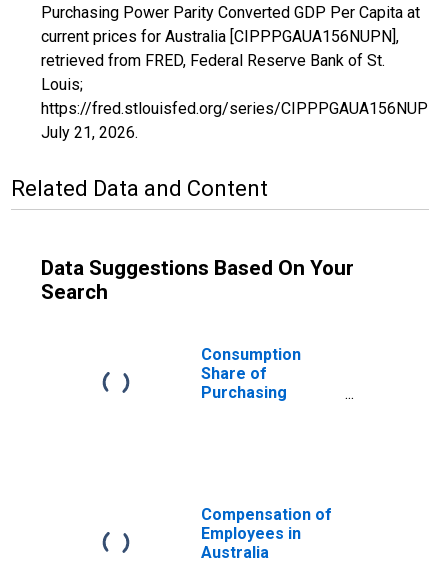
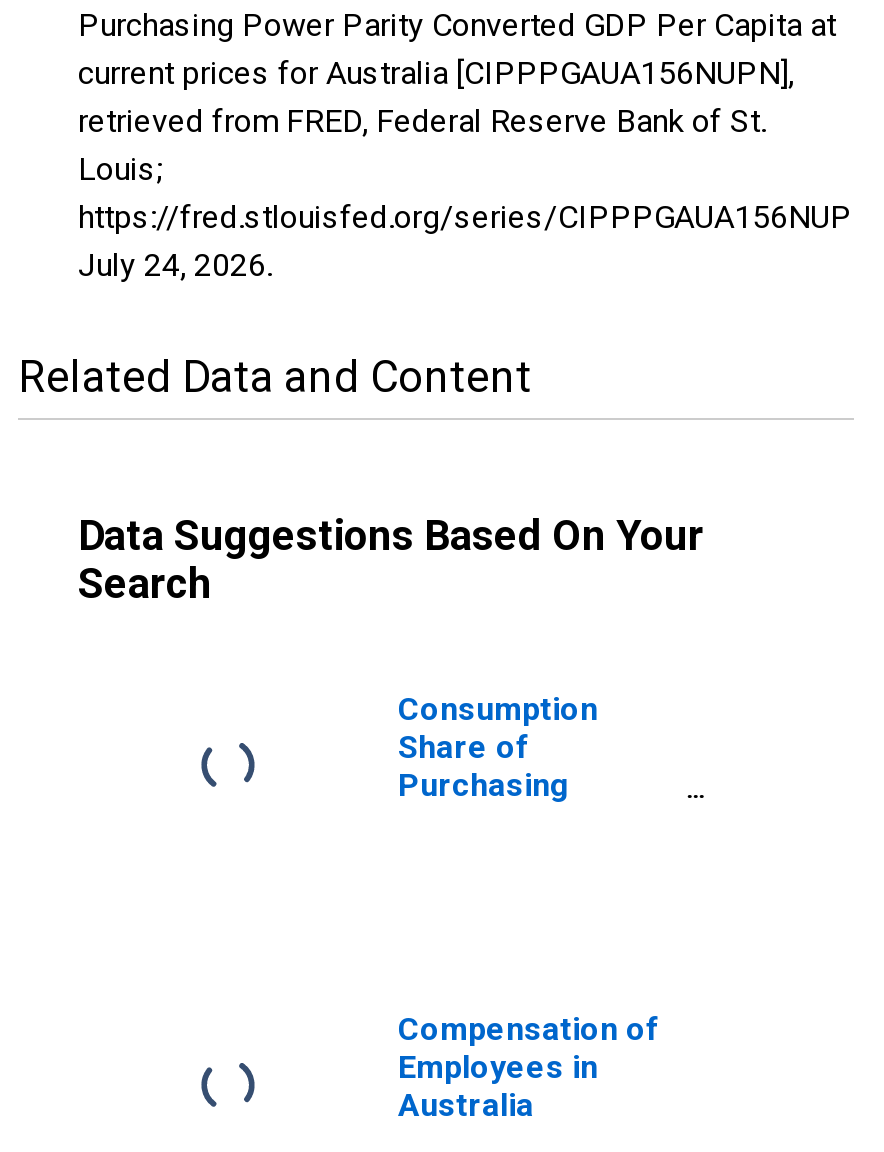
- July 21, 2026.
+ July 24, 2026.
